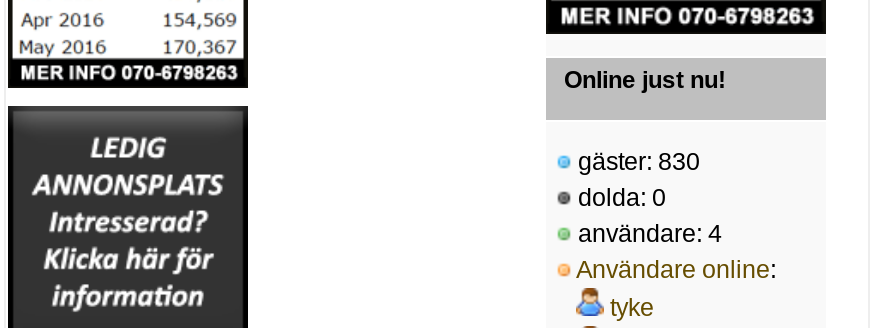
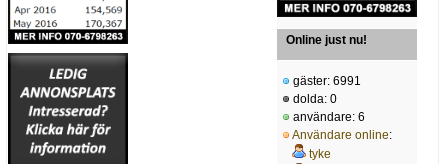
- gäster: 830
+ gäster: 6991

- användare: 4
+ användare: 6
